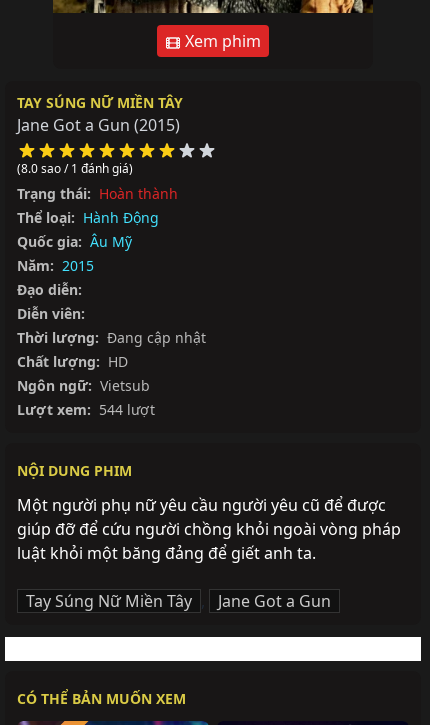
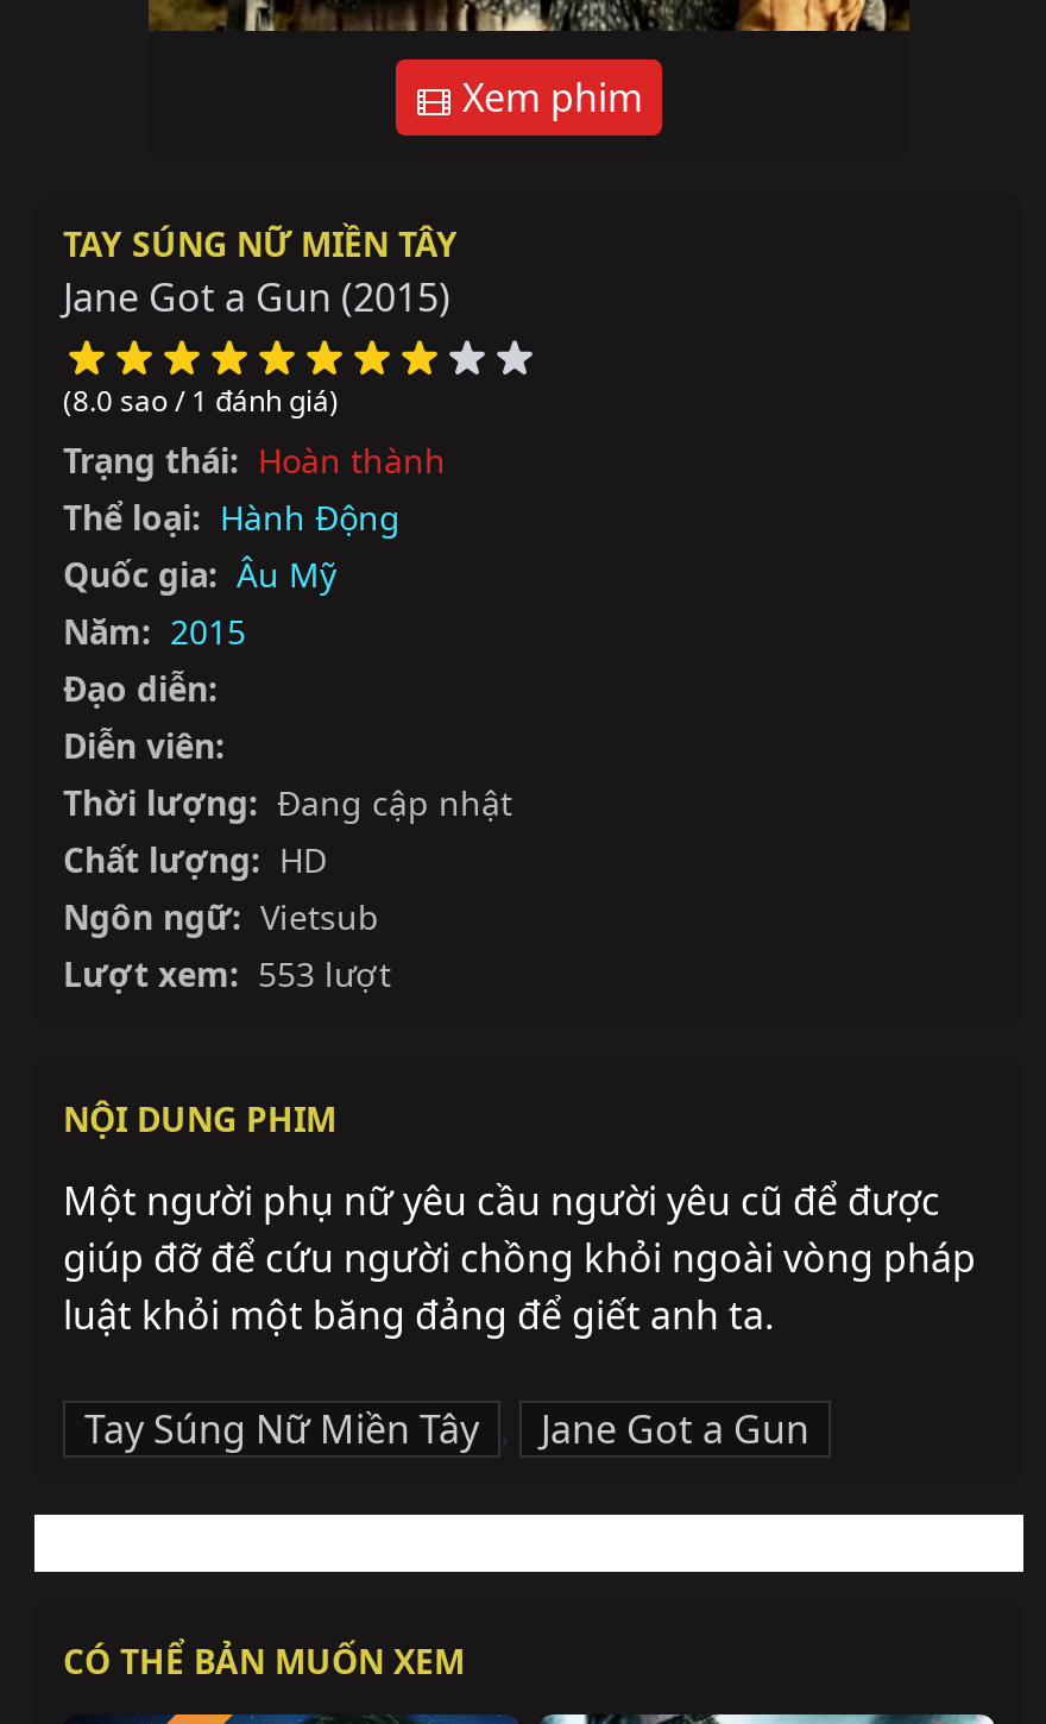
- Lượt xem: 544 lượt
+ Lượt xem: 553 lượt
